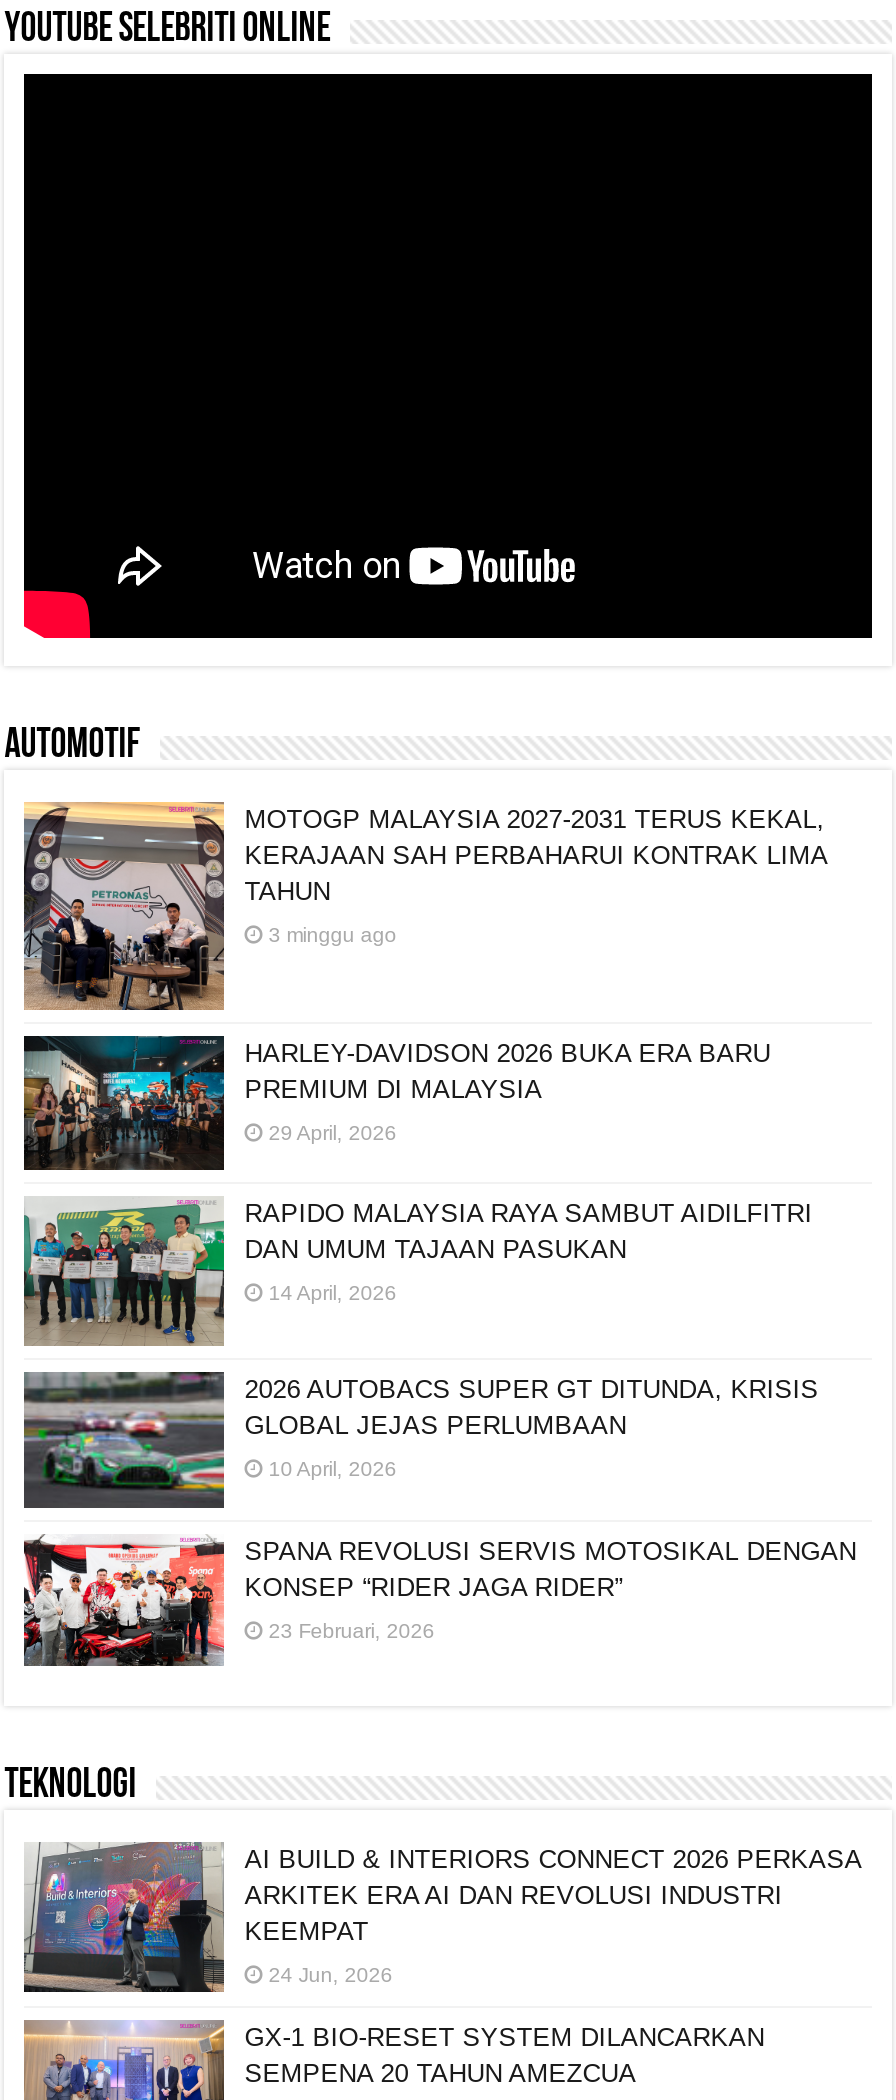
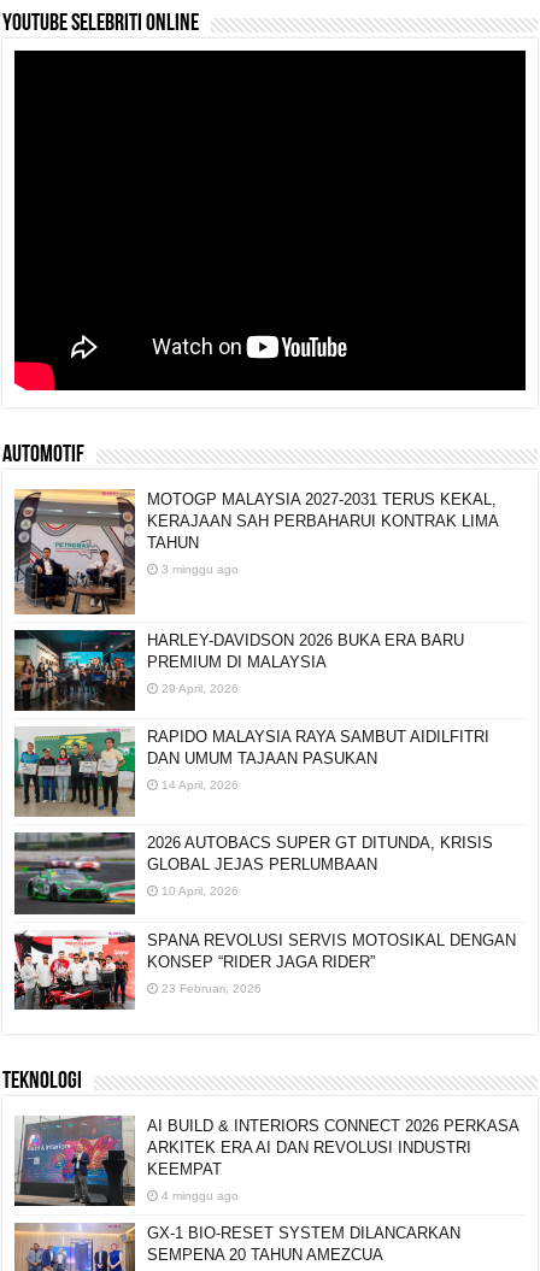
- 24 Jun, 2026
+ 4 minggu ago
